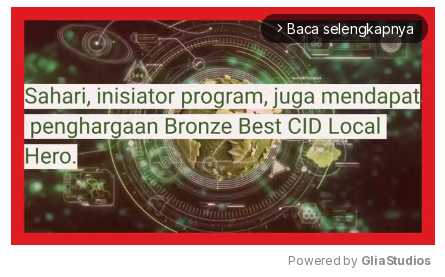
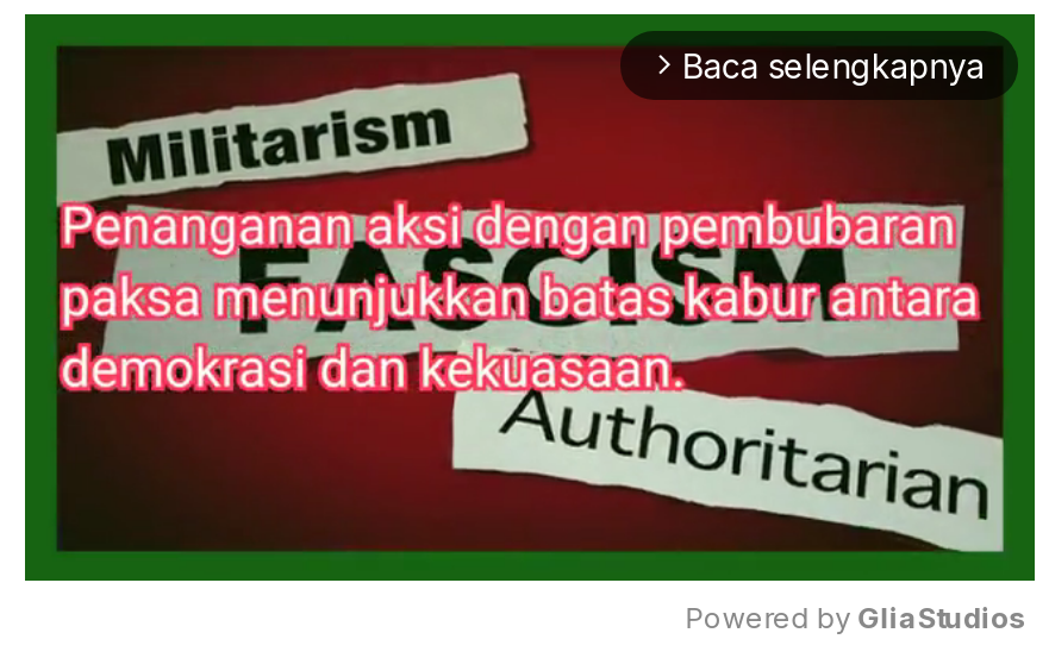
- [image]
+ [image]
